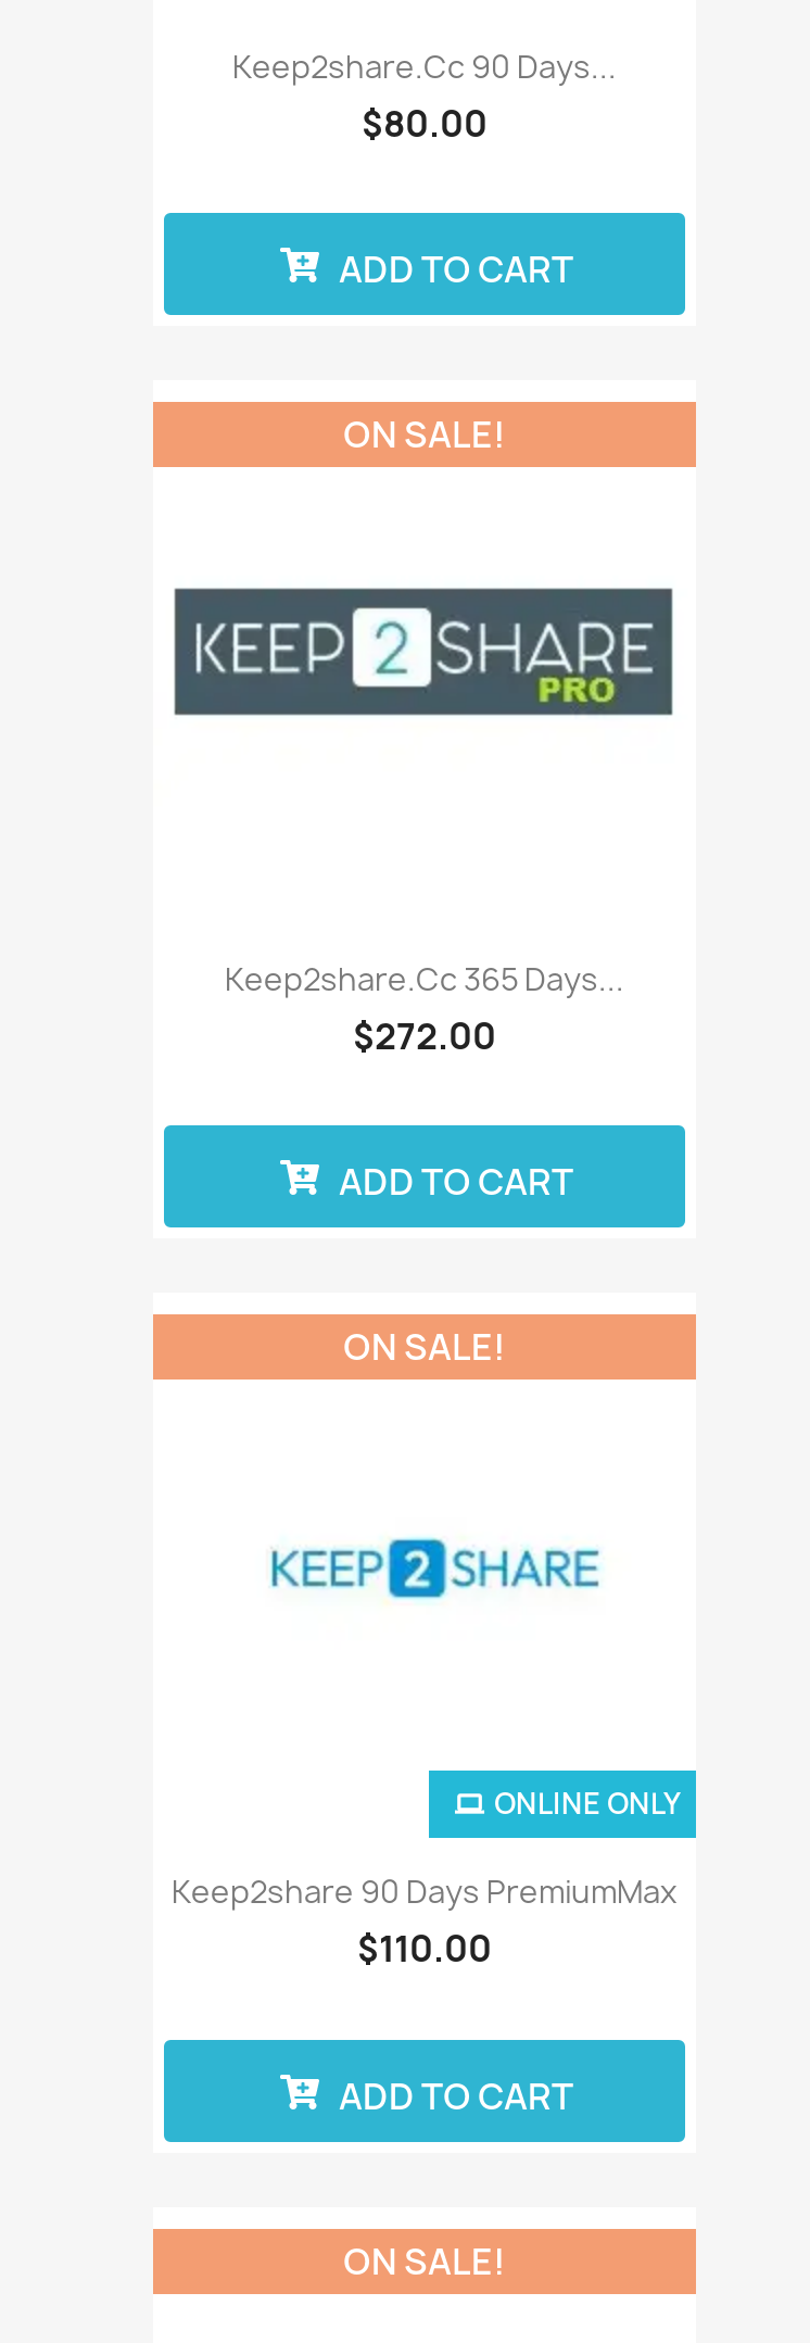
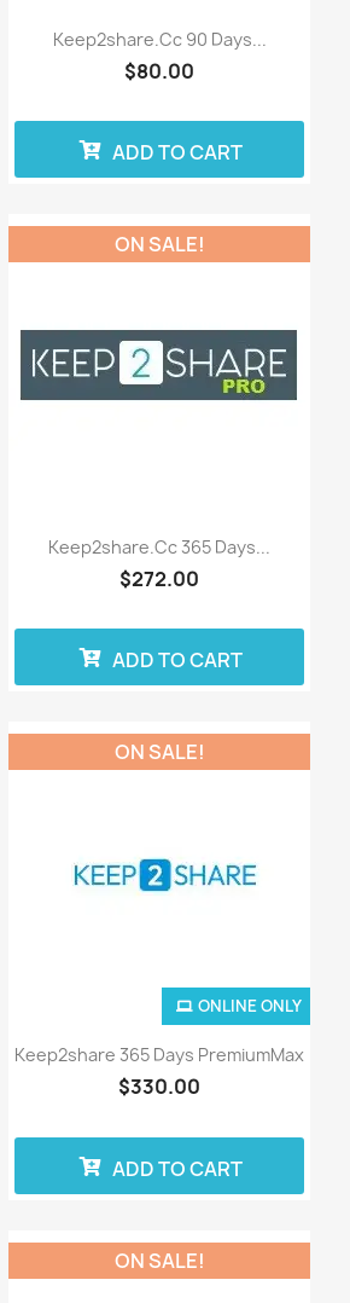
- Keep2share 90 Days PremiumMax
+ Keep2share 365 Days PremiumMax

- $110.00
+ $330.00
